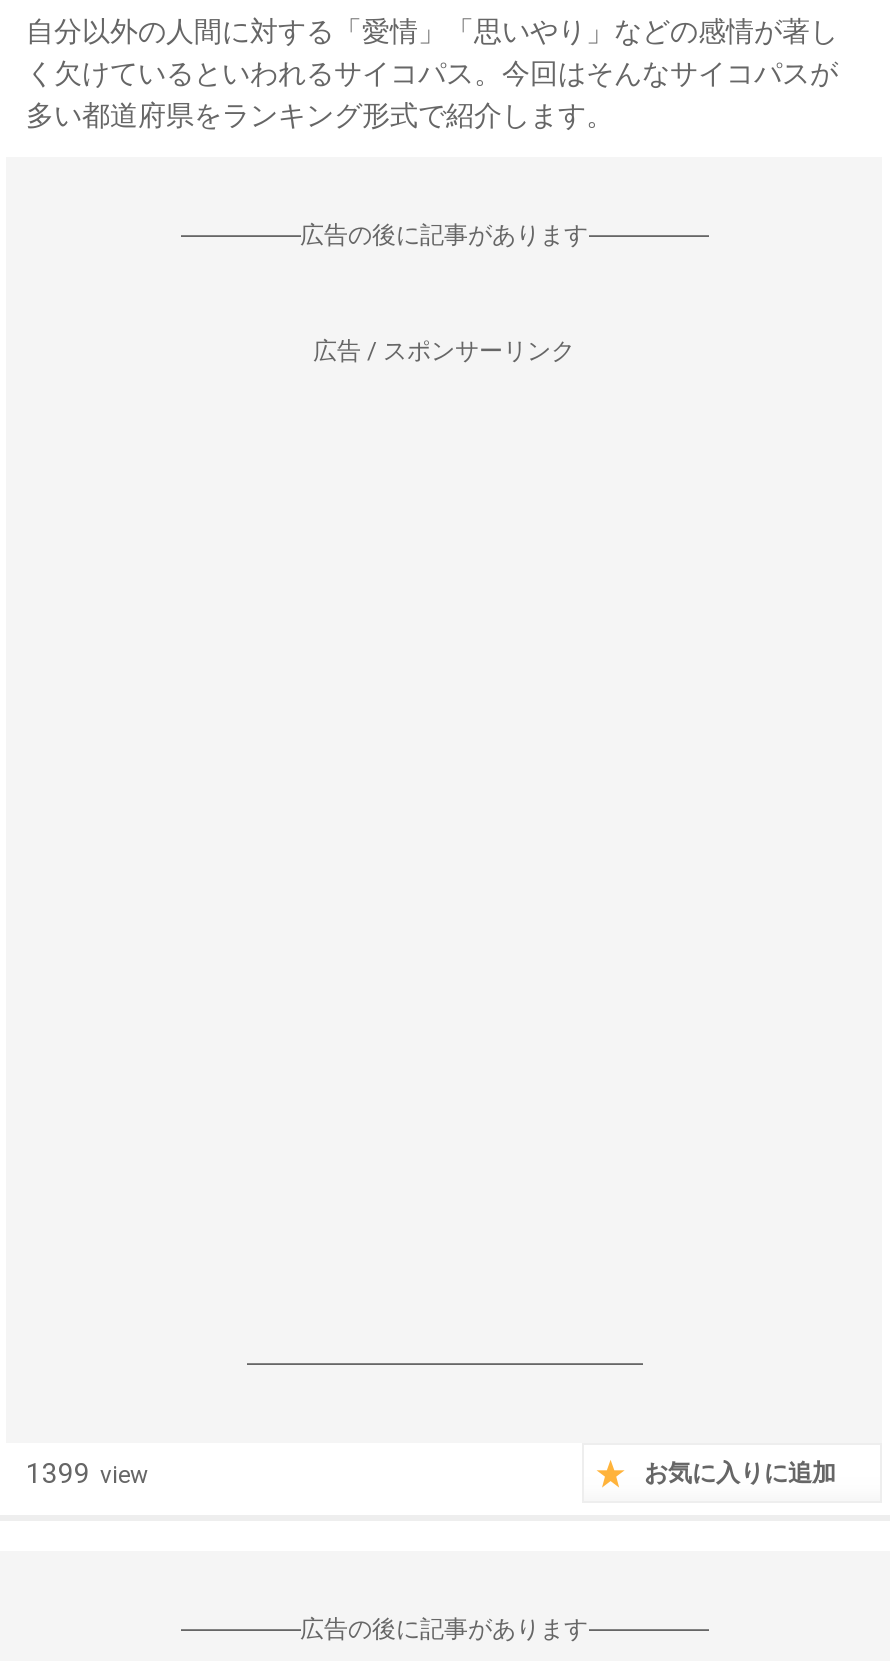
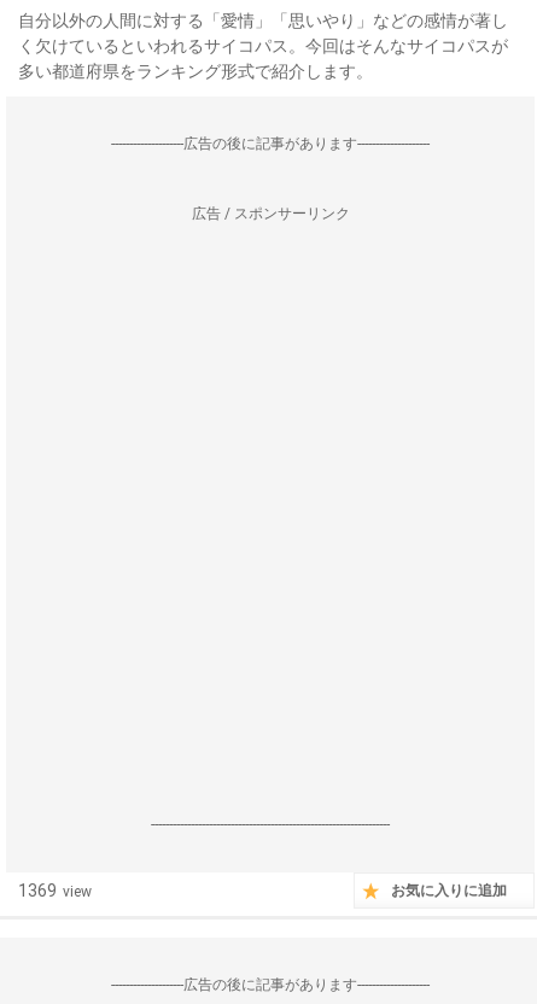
- 1399 view
+ 1369 view
